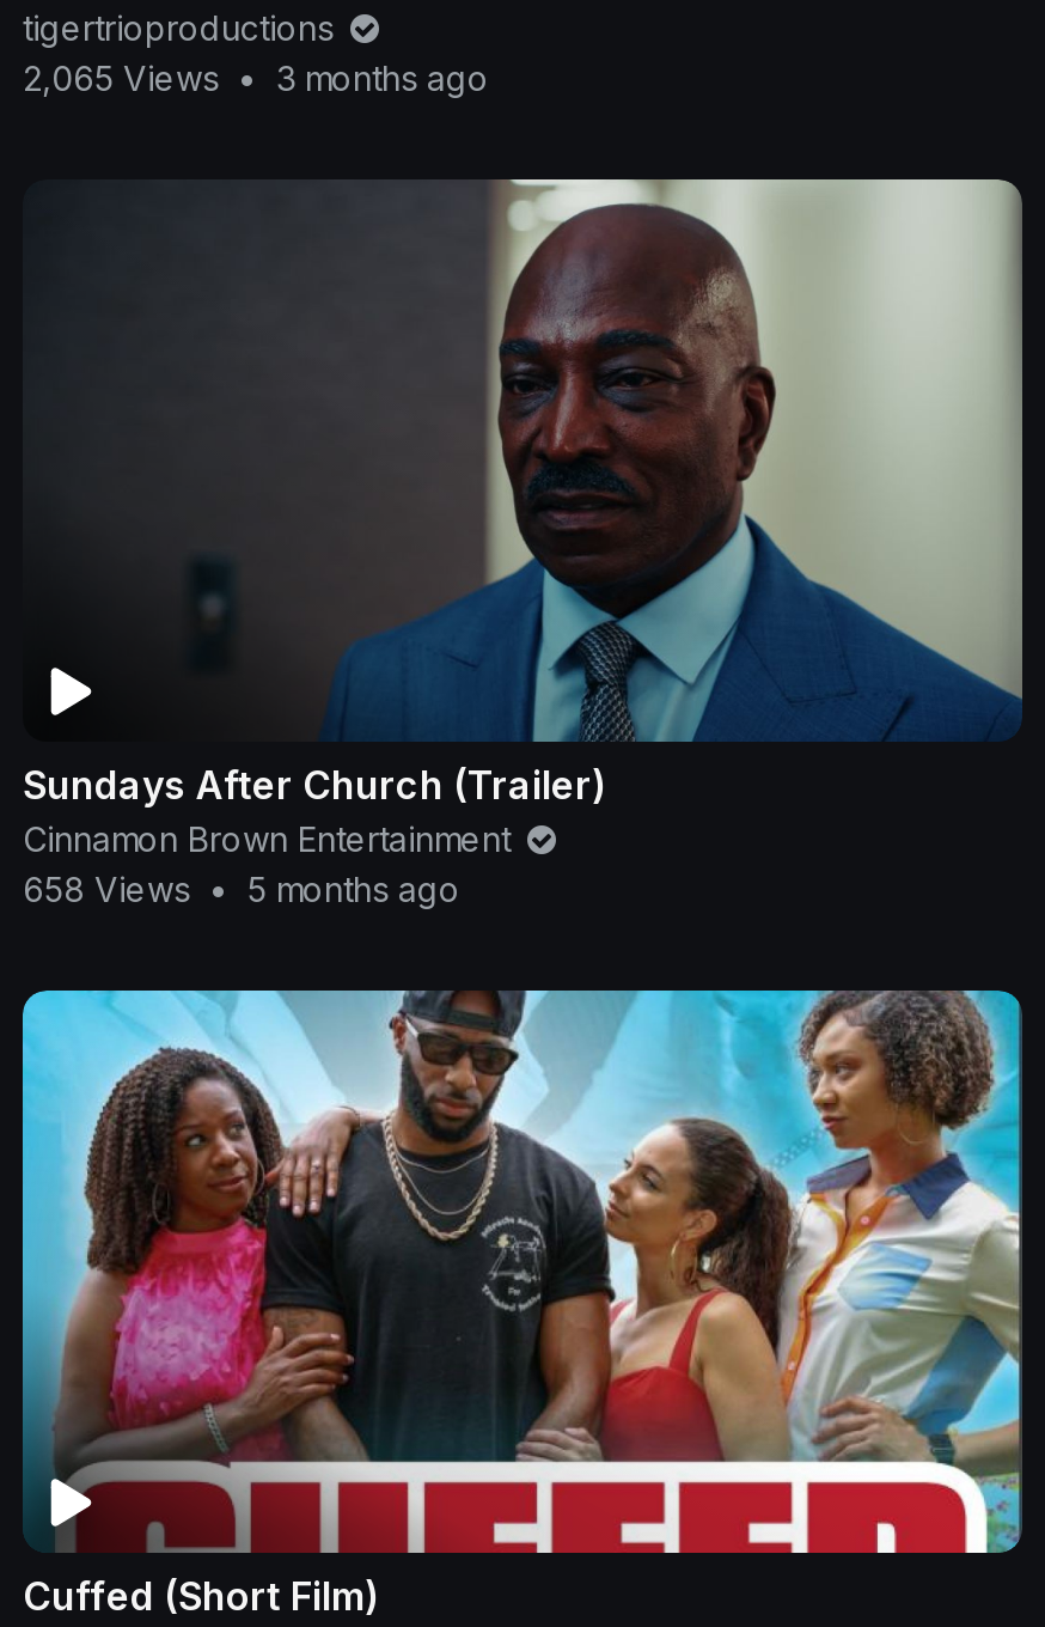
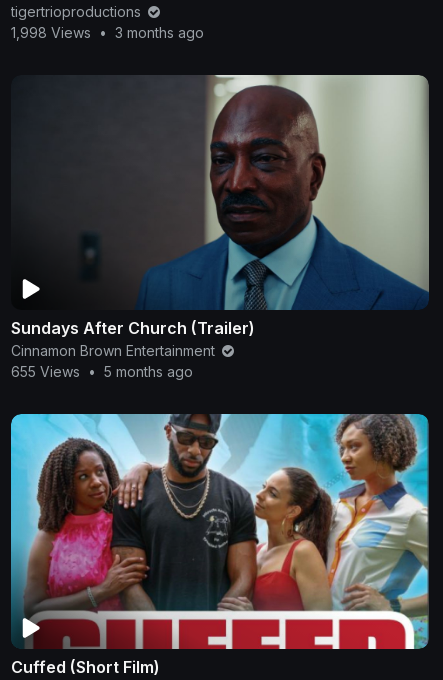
- 2,065 Views • 3 months ago
+ 1,998 Views • 3 months ago

- 658 Views • 5 months ago
+ 655 Views • 5 months ago
